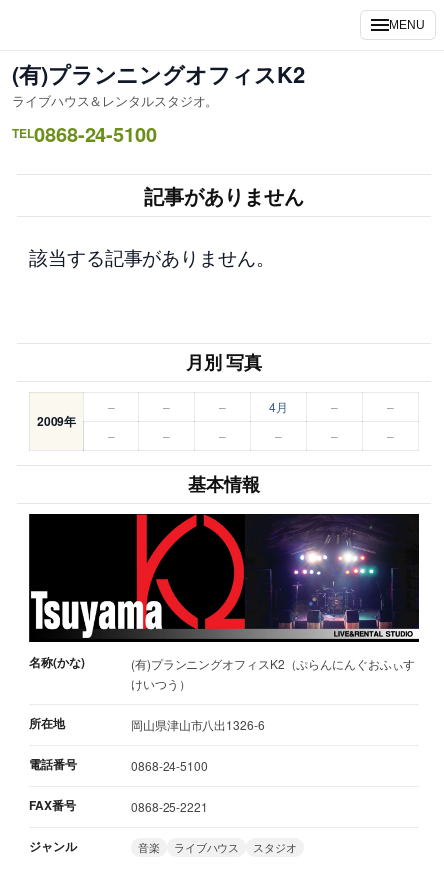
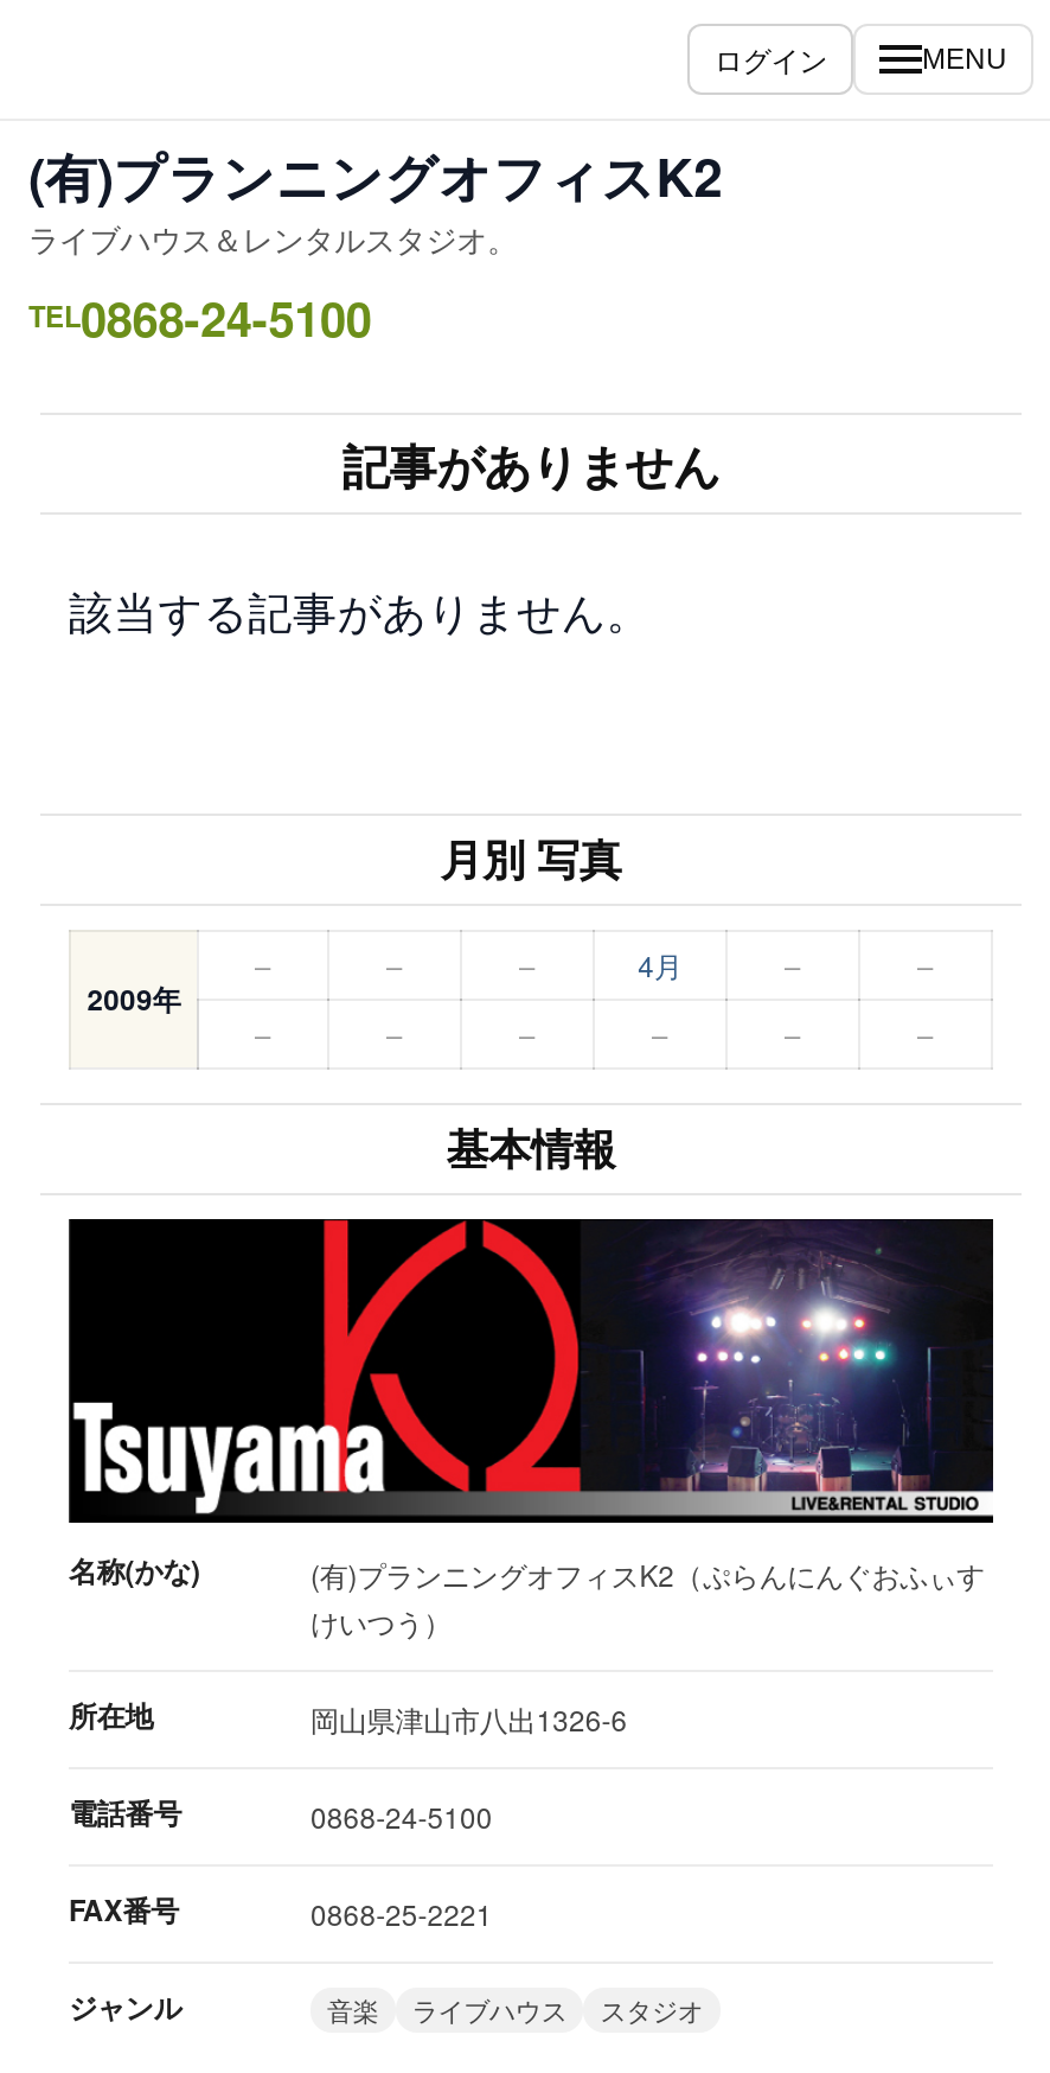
+ ログイン
